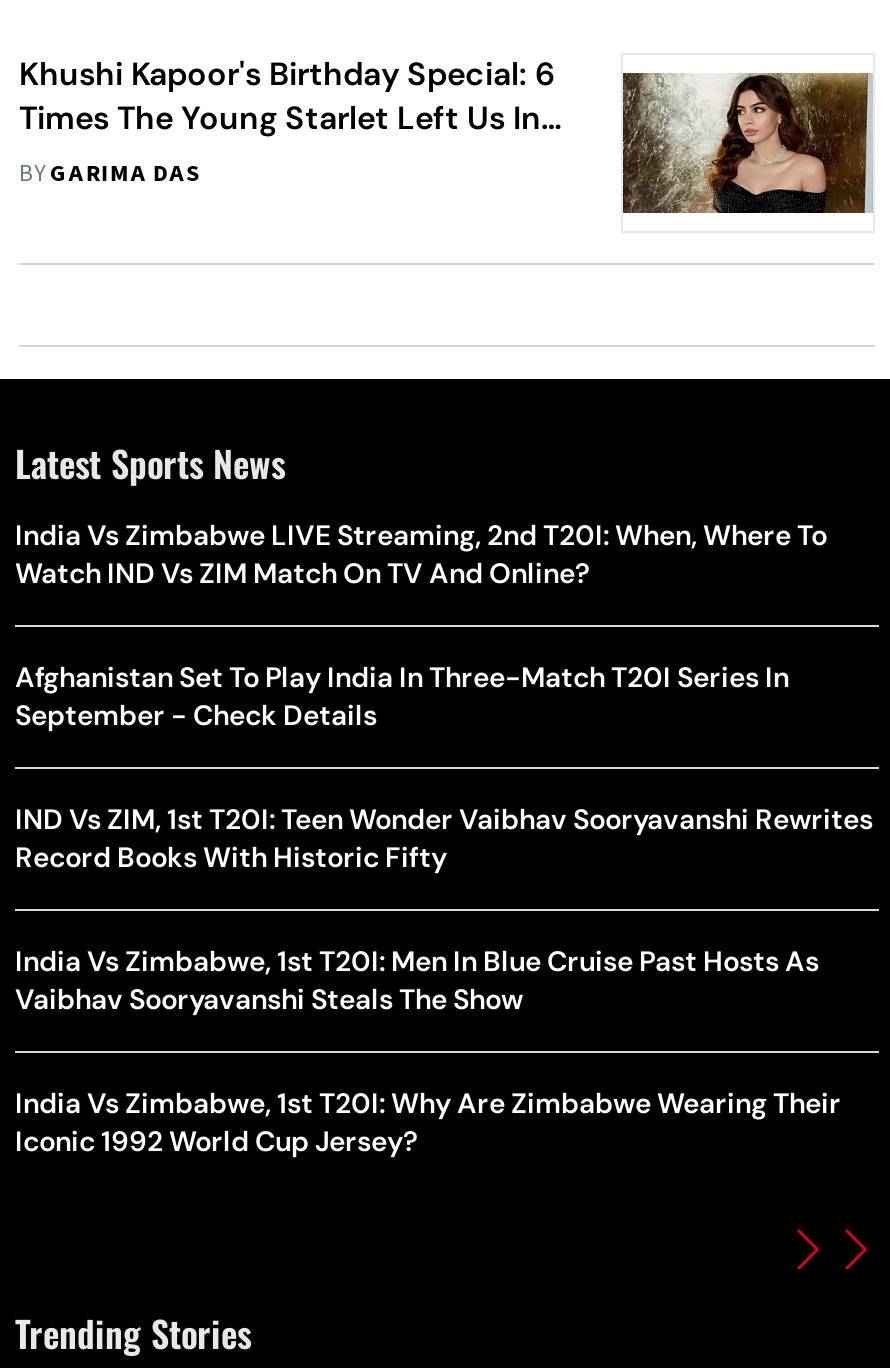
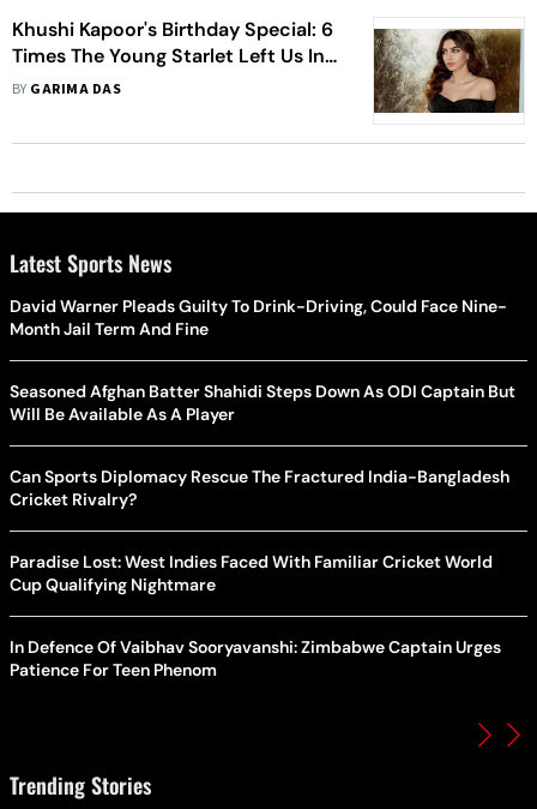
- India Vs Zimbabwe LIVE Streaming, 2nd T20I: When, Where To
- Watch IND Vs ZIM Match On TV And Online?
+ David Warner Pleads Guilty To Drink-Driving, Could Face Nine-
+ Month Jail Term And Fine

- Afghanistan Set To Play India In Three-Match T20I Series In
- September - Check Details
+ Seasoned Afghan Batter Shahidi Steps Down As ODI Captain But
+ Will Be Available As A Player

- IND Vs ZIM, 1st T20I: Teen Wonder Vaibhav Sooryavanshi Rewrites
- Record Books With Historic Fifty
+ Can Sports Diplomacy Rescue The Fractured India-Bangladesh
+ Cricket Rivalry?

- India Vs Zimbabwe, 1st T20I: Men In Blue Cruise Past Hosts As
- Vaibhav Sooryavanshi Steals The Show
+ Paradise Lost: West Indies Faced With Familiar Cricket World
+ Cup Qualifying Nightmare

- India Vs Zimbabwe, 1st T20I: Why Are Zimbabwe Wearing Their
- Iconic 1992 World Cup Jersey?
+ In Defence Of Vaibhav Sooryavanshi: Zimbabwe Captain Urges
+ Patience For Teen Phenom
